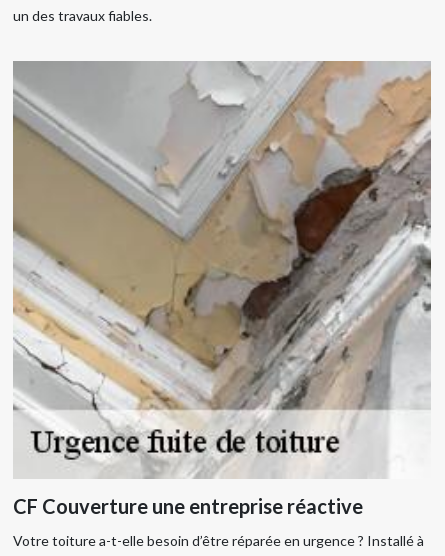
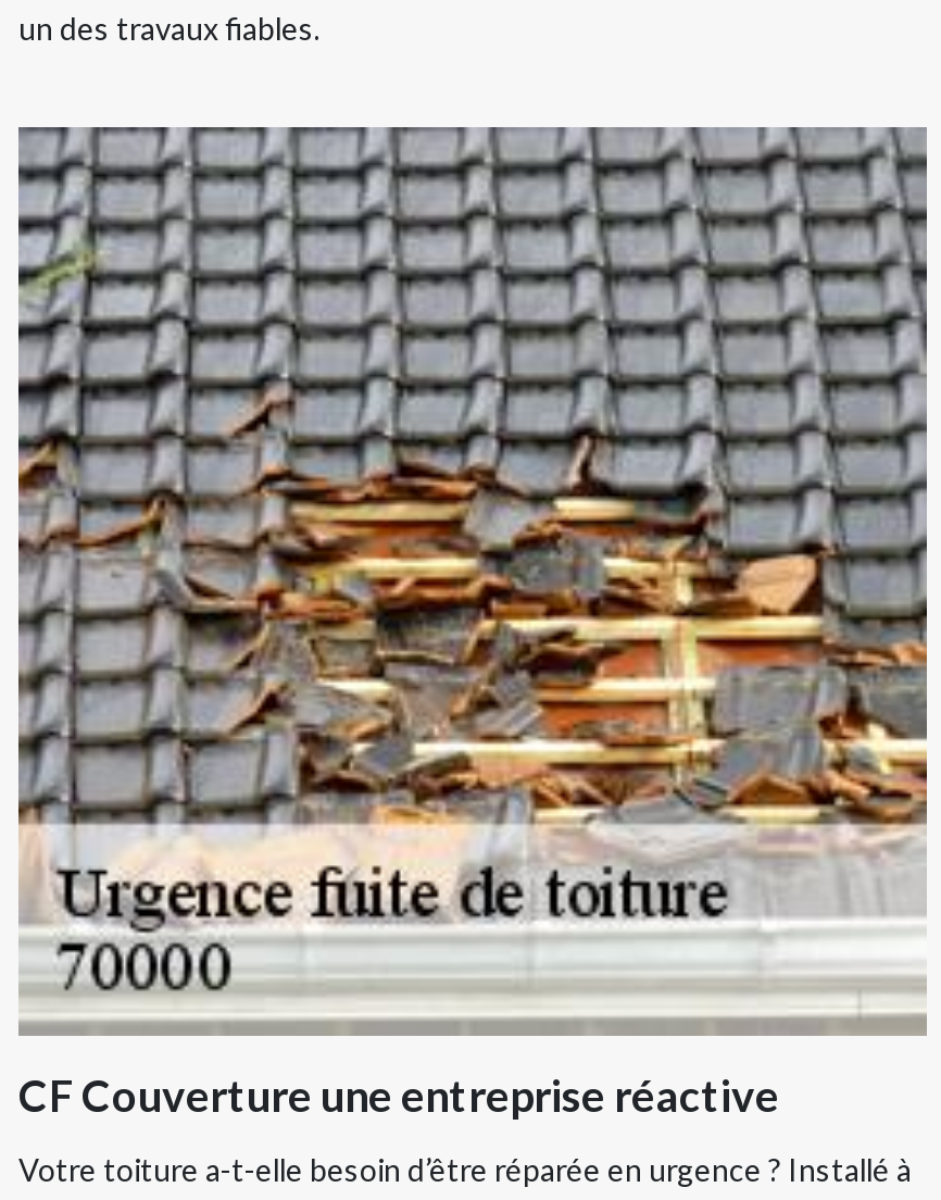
- [image]
+ [image]
